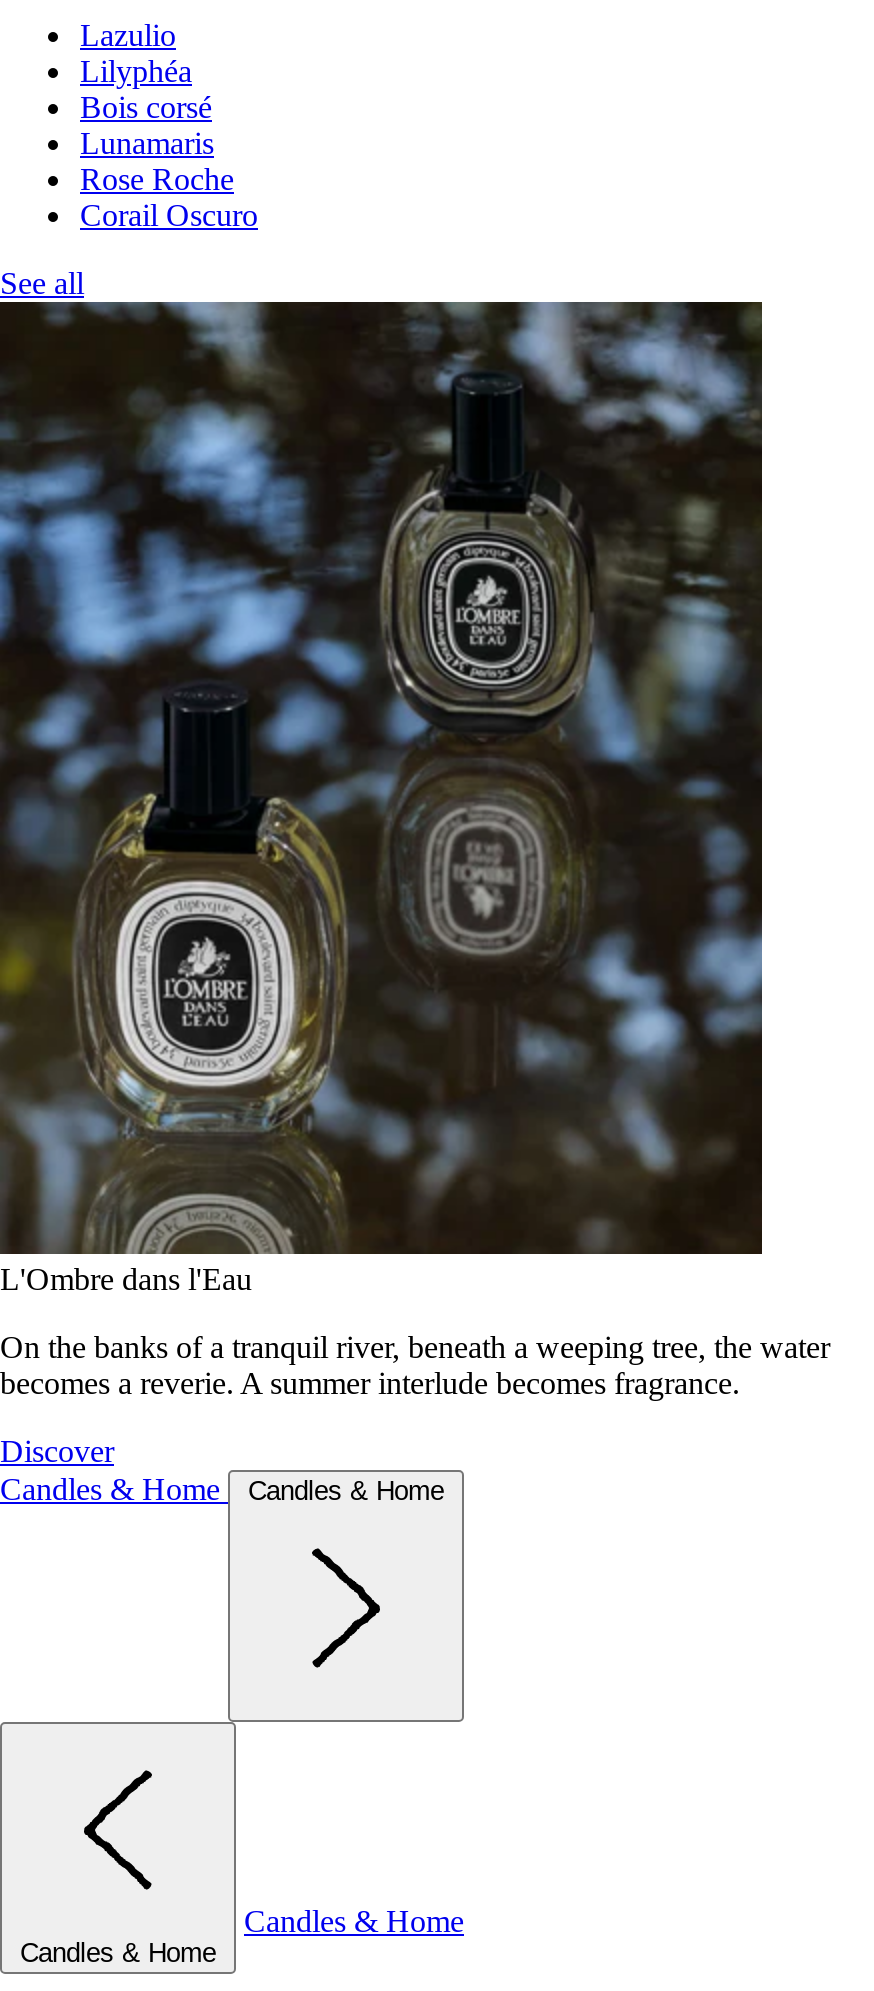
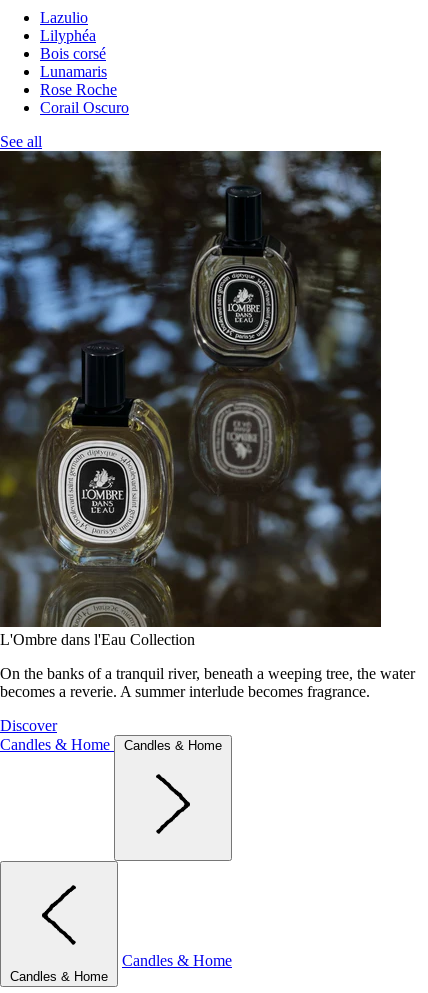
- L'Ombre dans l'Eau
+ L'Ombre dans l'Eau Collection
